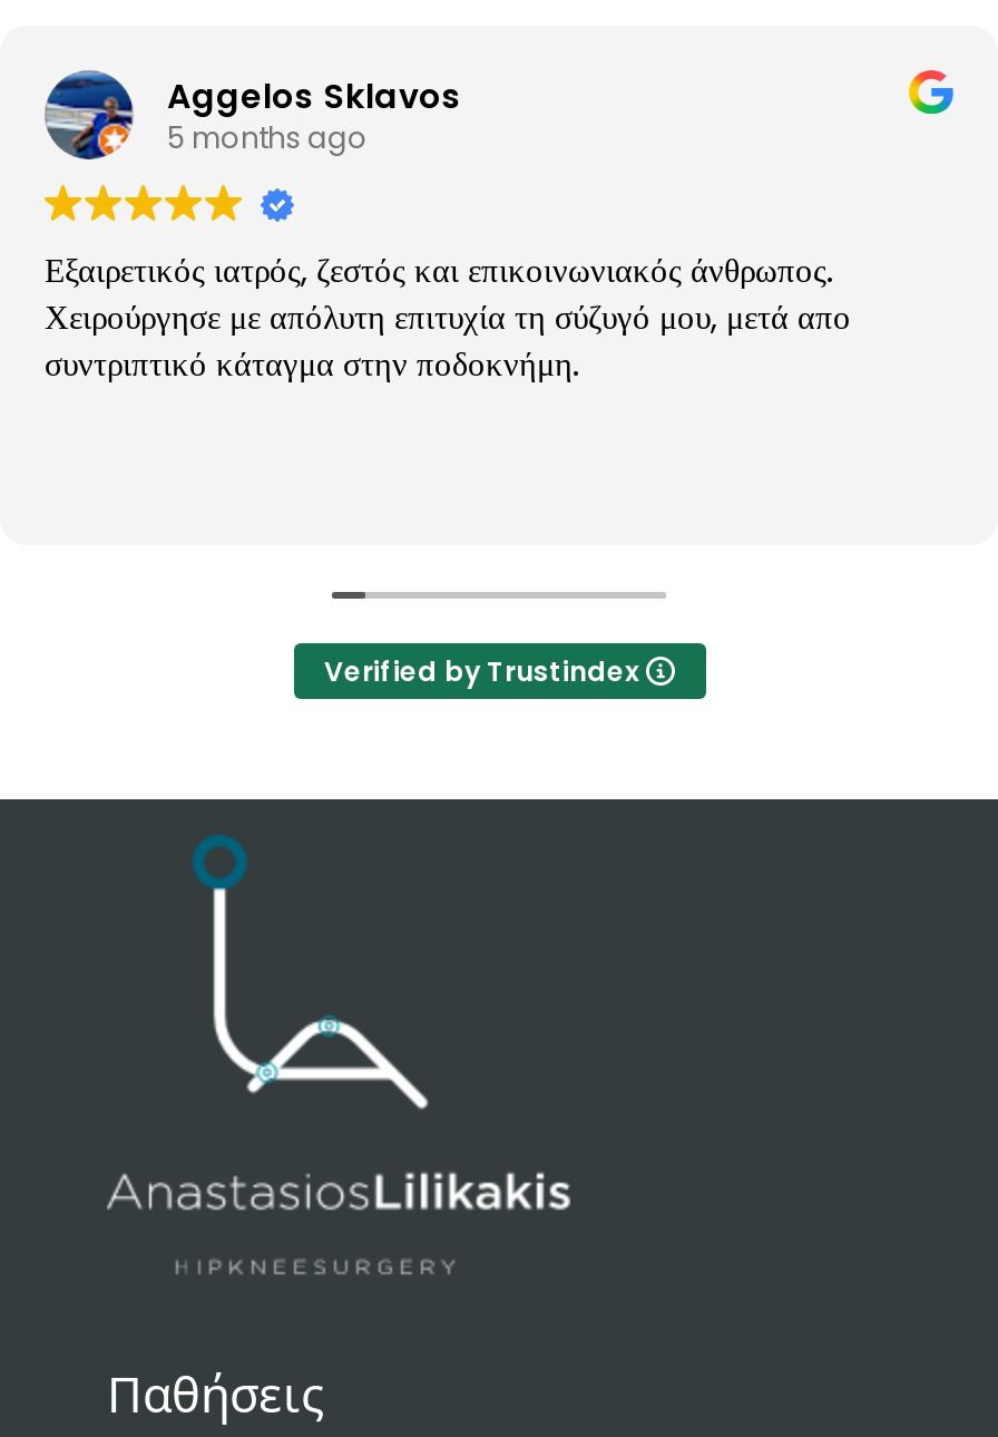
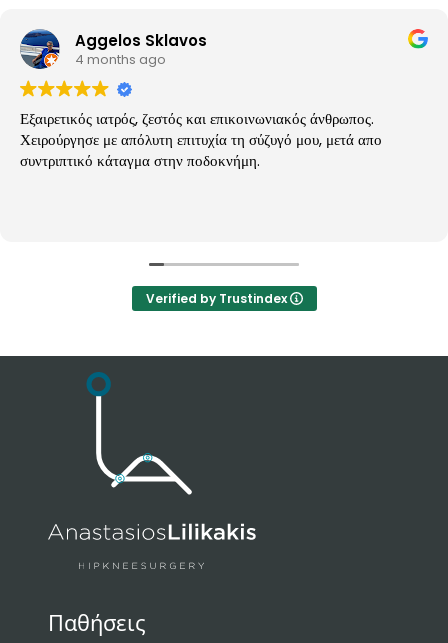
- 5 months ago
+ 4 months ago
